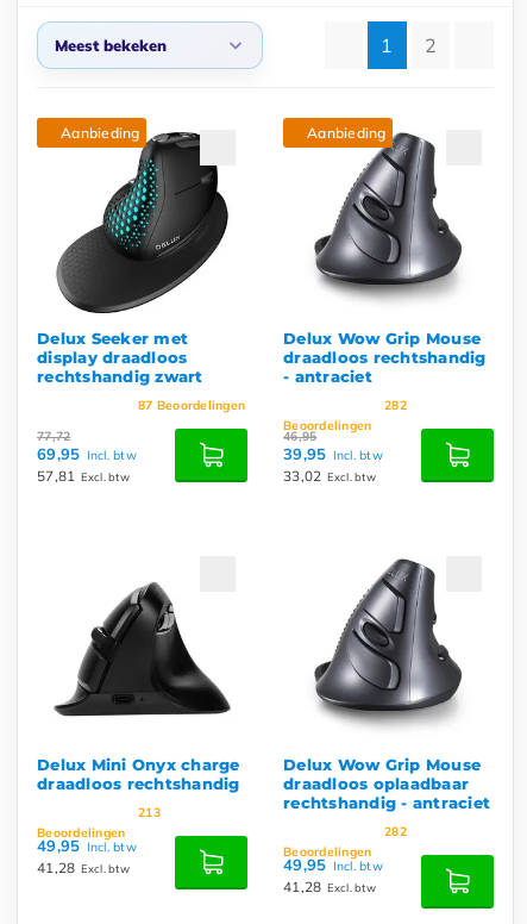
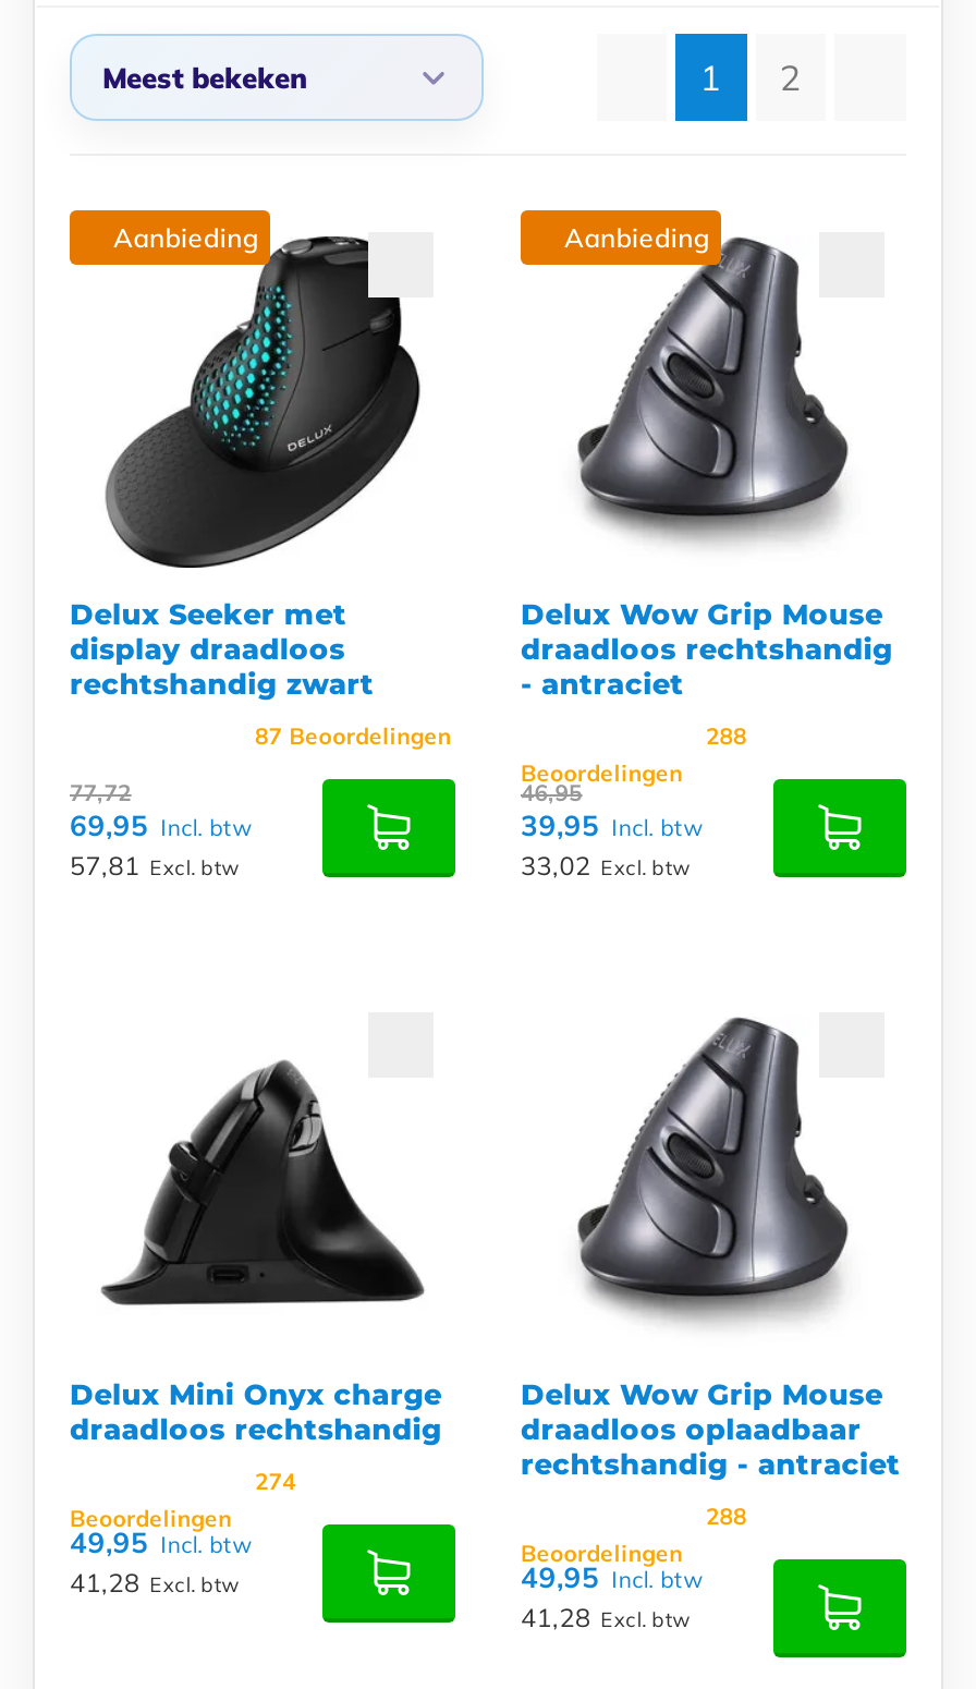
- 282
+ 288

- 213
+ 274

- 282
+ 288
